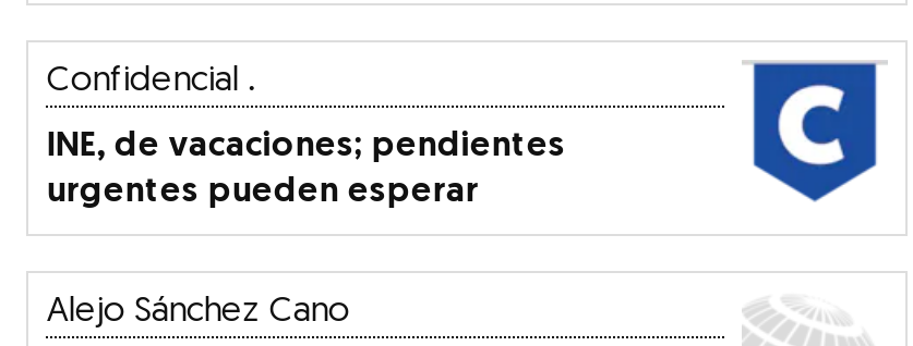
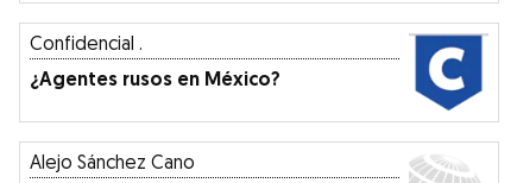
- INE, de vacaciones; pendientes
- urgentes pueden esperar
+ ¿Agentes rusos en México?
